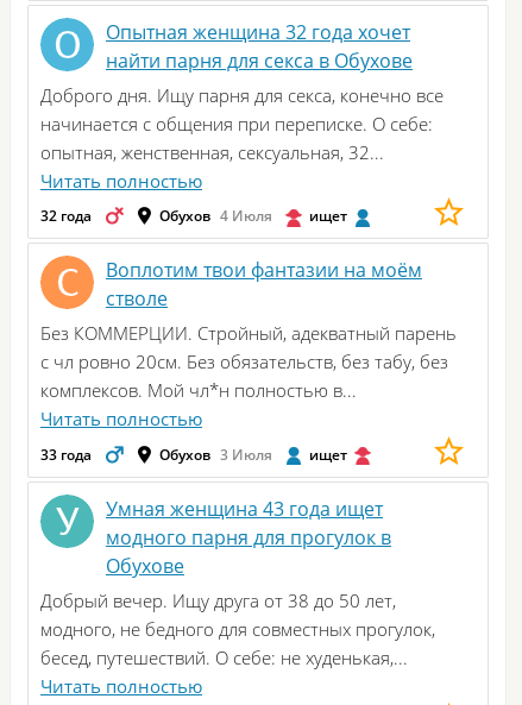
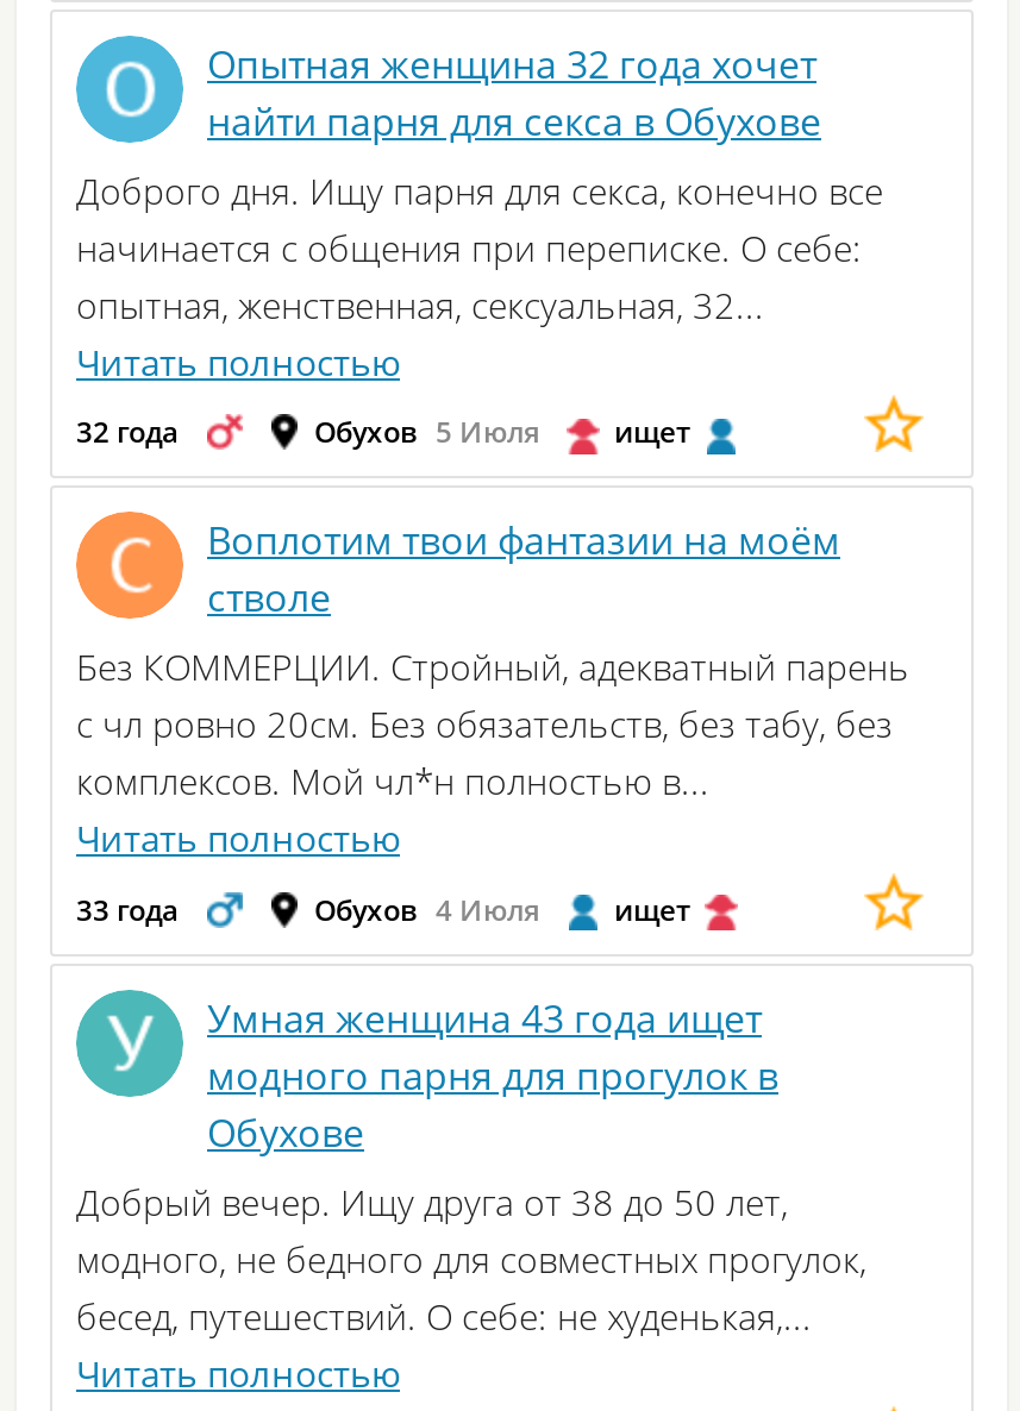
- Обухов 4 Июля ищет
+ Обухов 5 Июля ищет

- Обухов 3 Июля ищет
+ Обухов 4 Июля ищет
